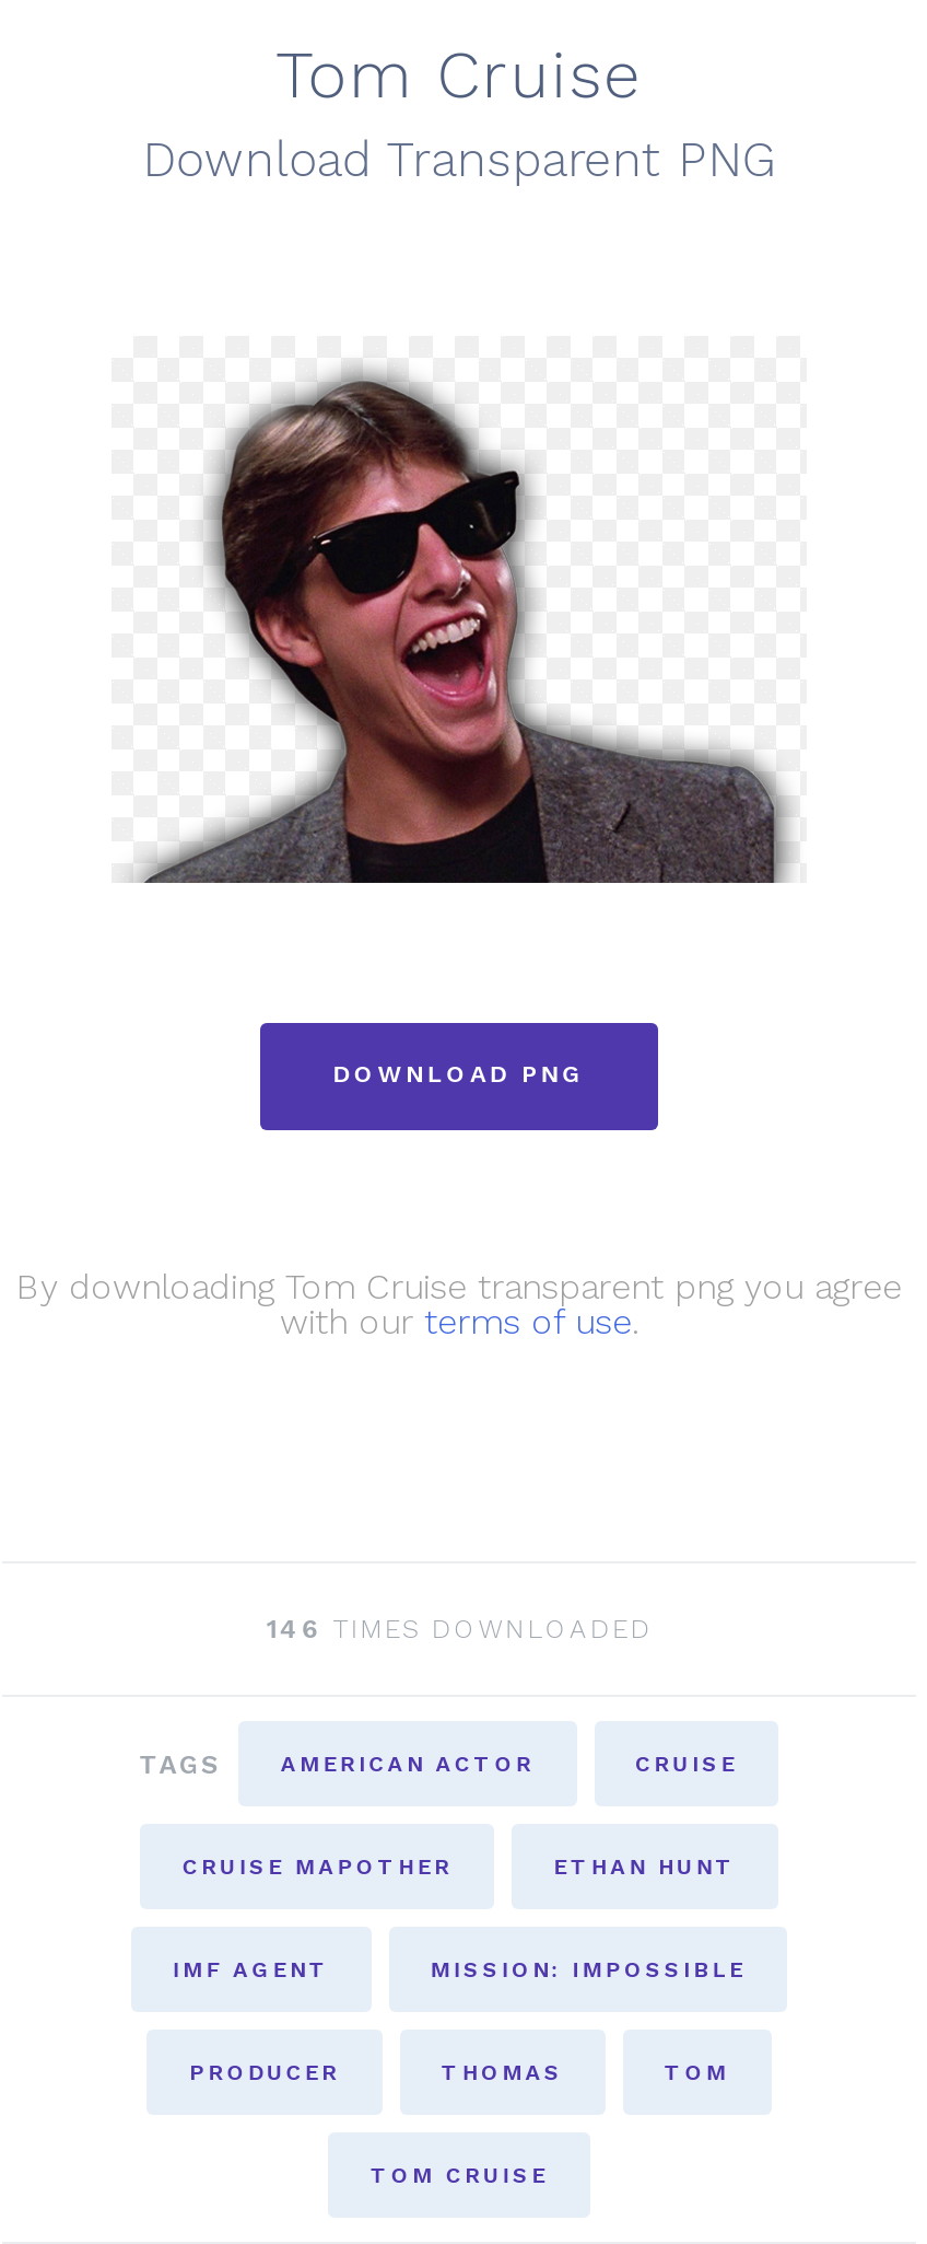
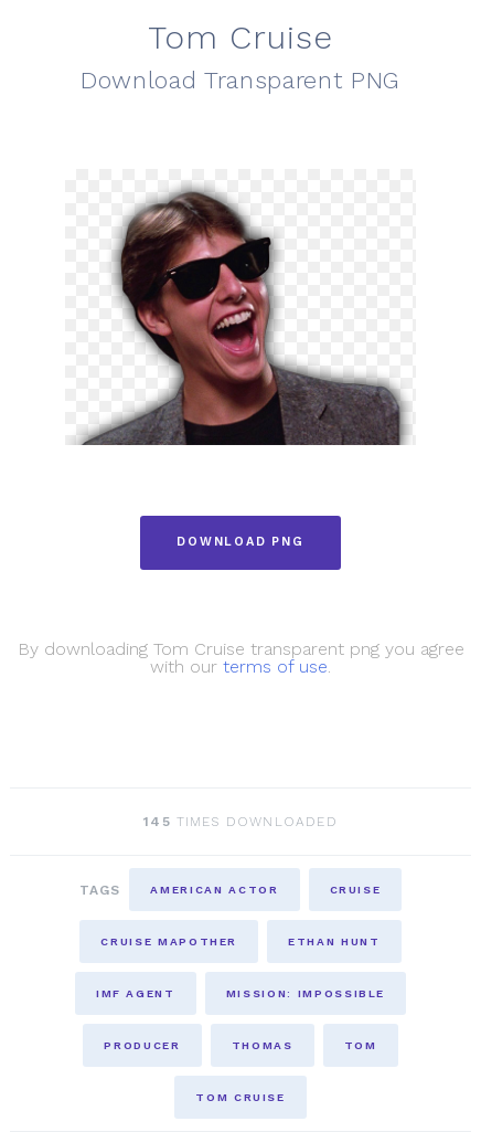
- 146 TIMES DOWNLOADED
+ 145 TIMES DOWNLOADED
